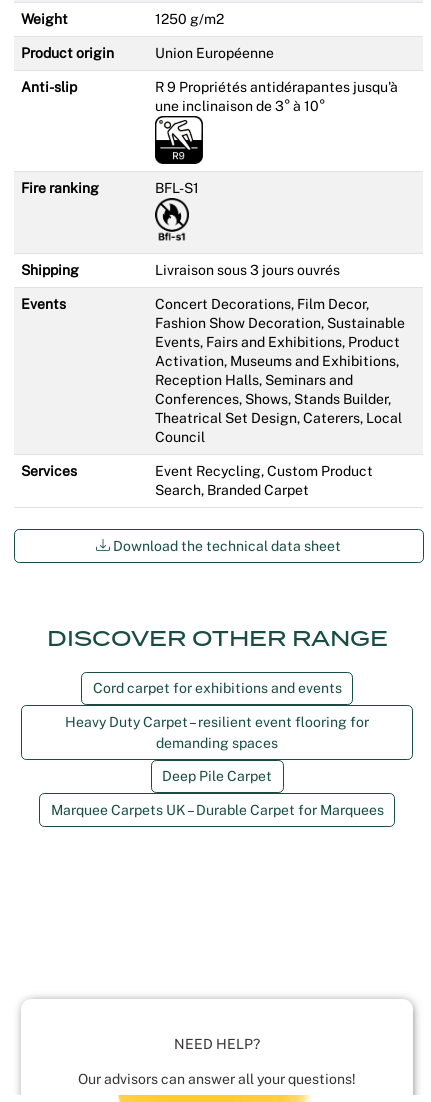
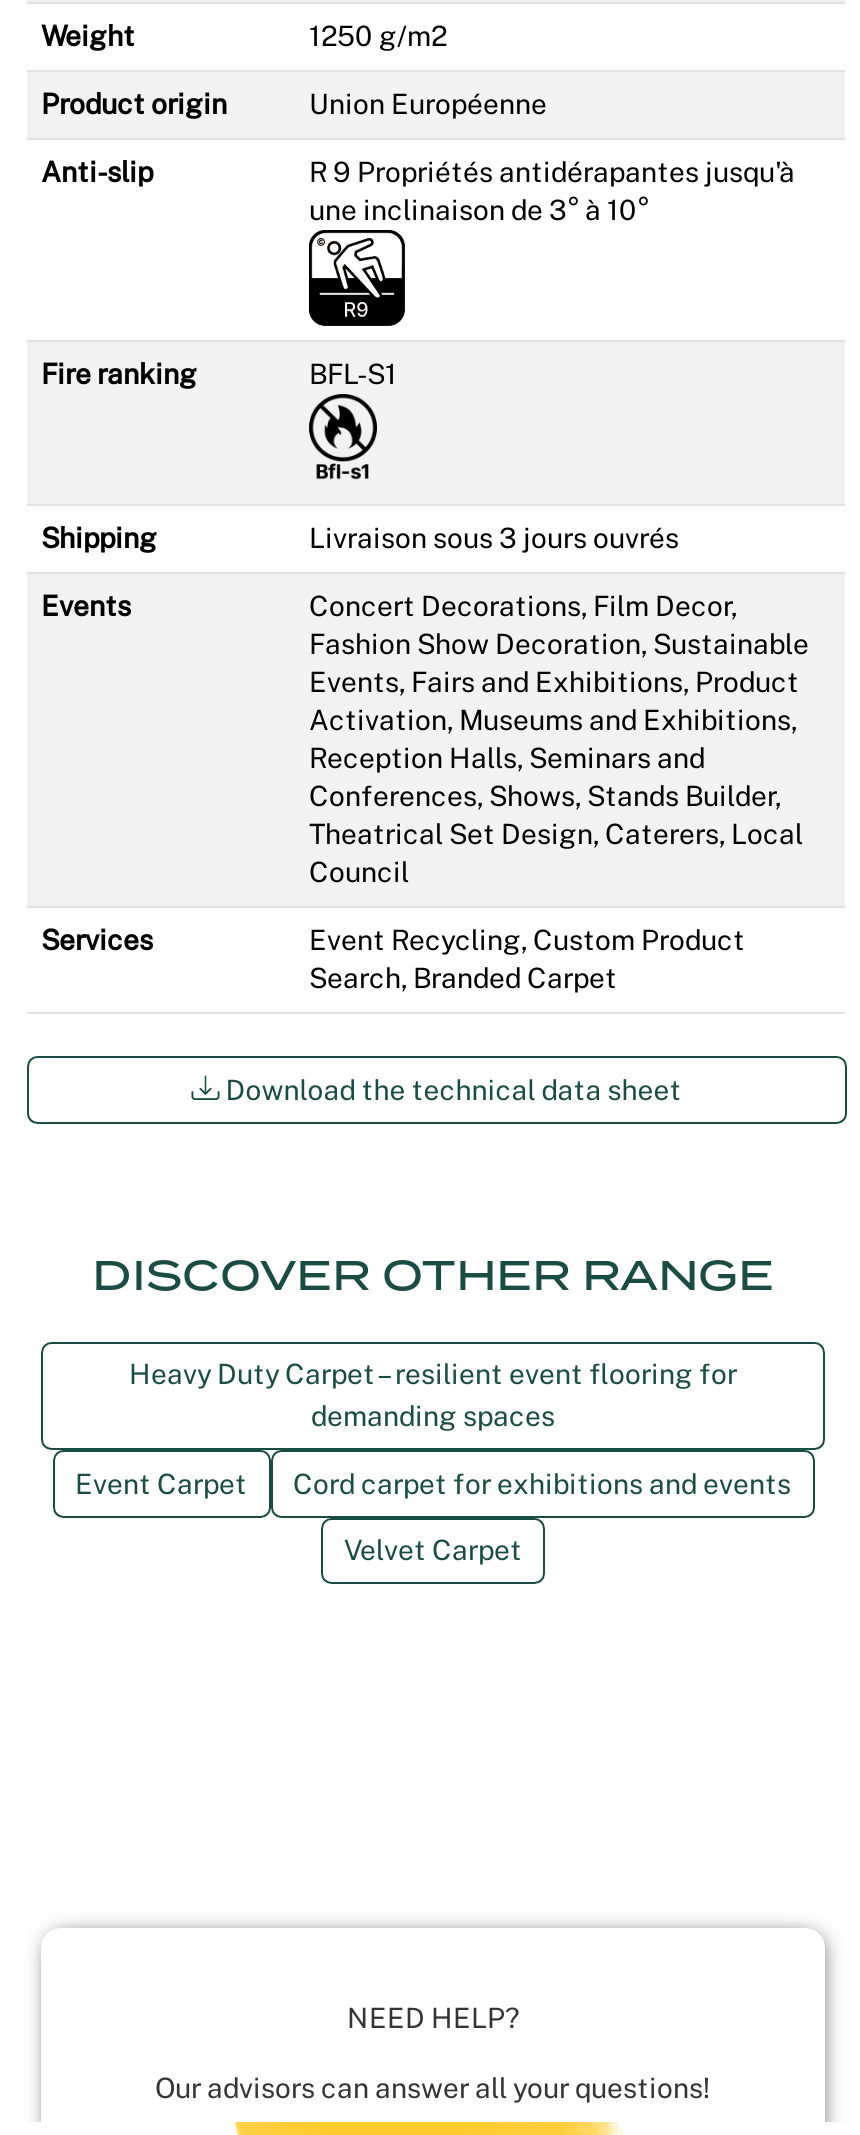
moved down: Cord carpet for exhibitions and events

- Deep Pile Carpet
+ Event Carpet

- Marquee Carpets UK – Durable Carpet for Marquees
+ Velvet Carpet
